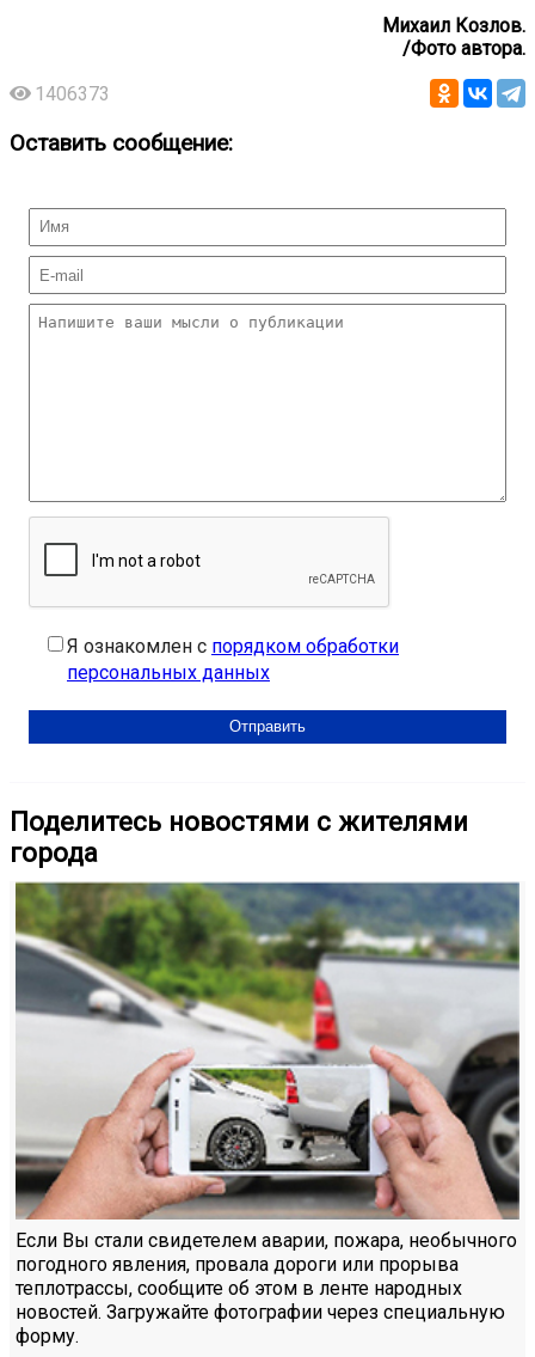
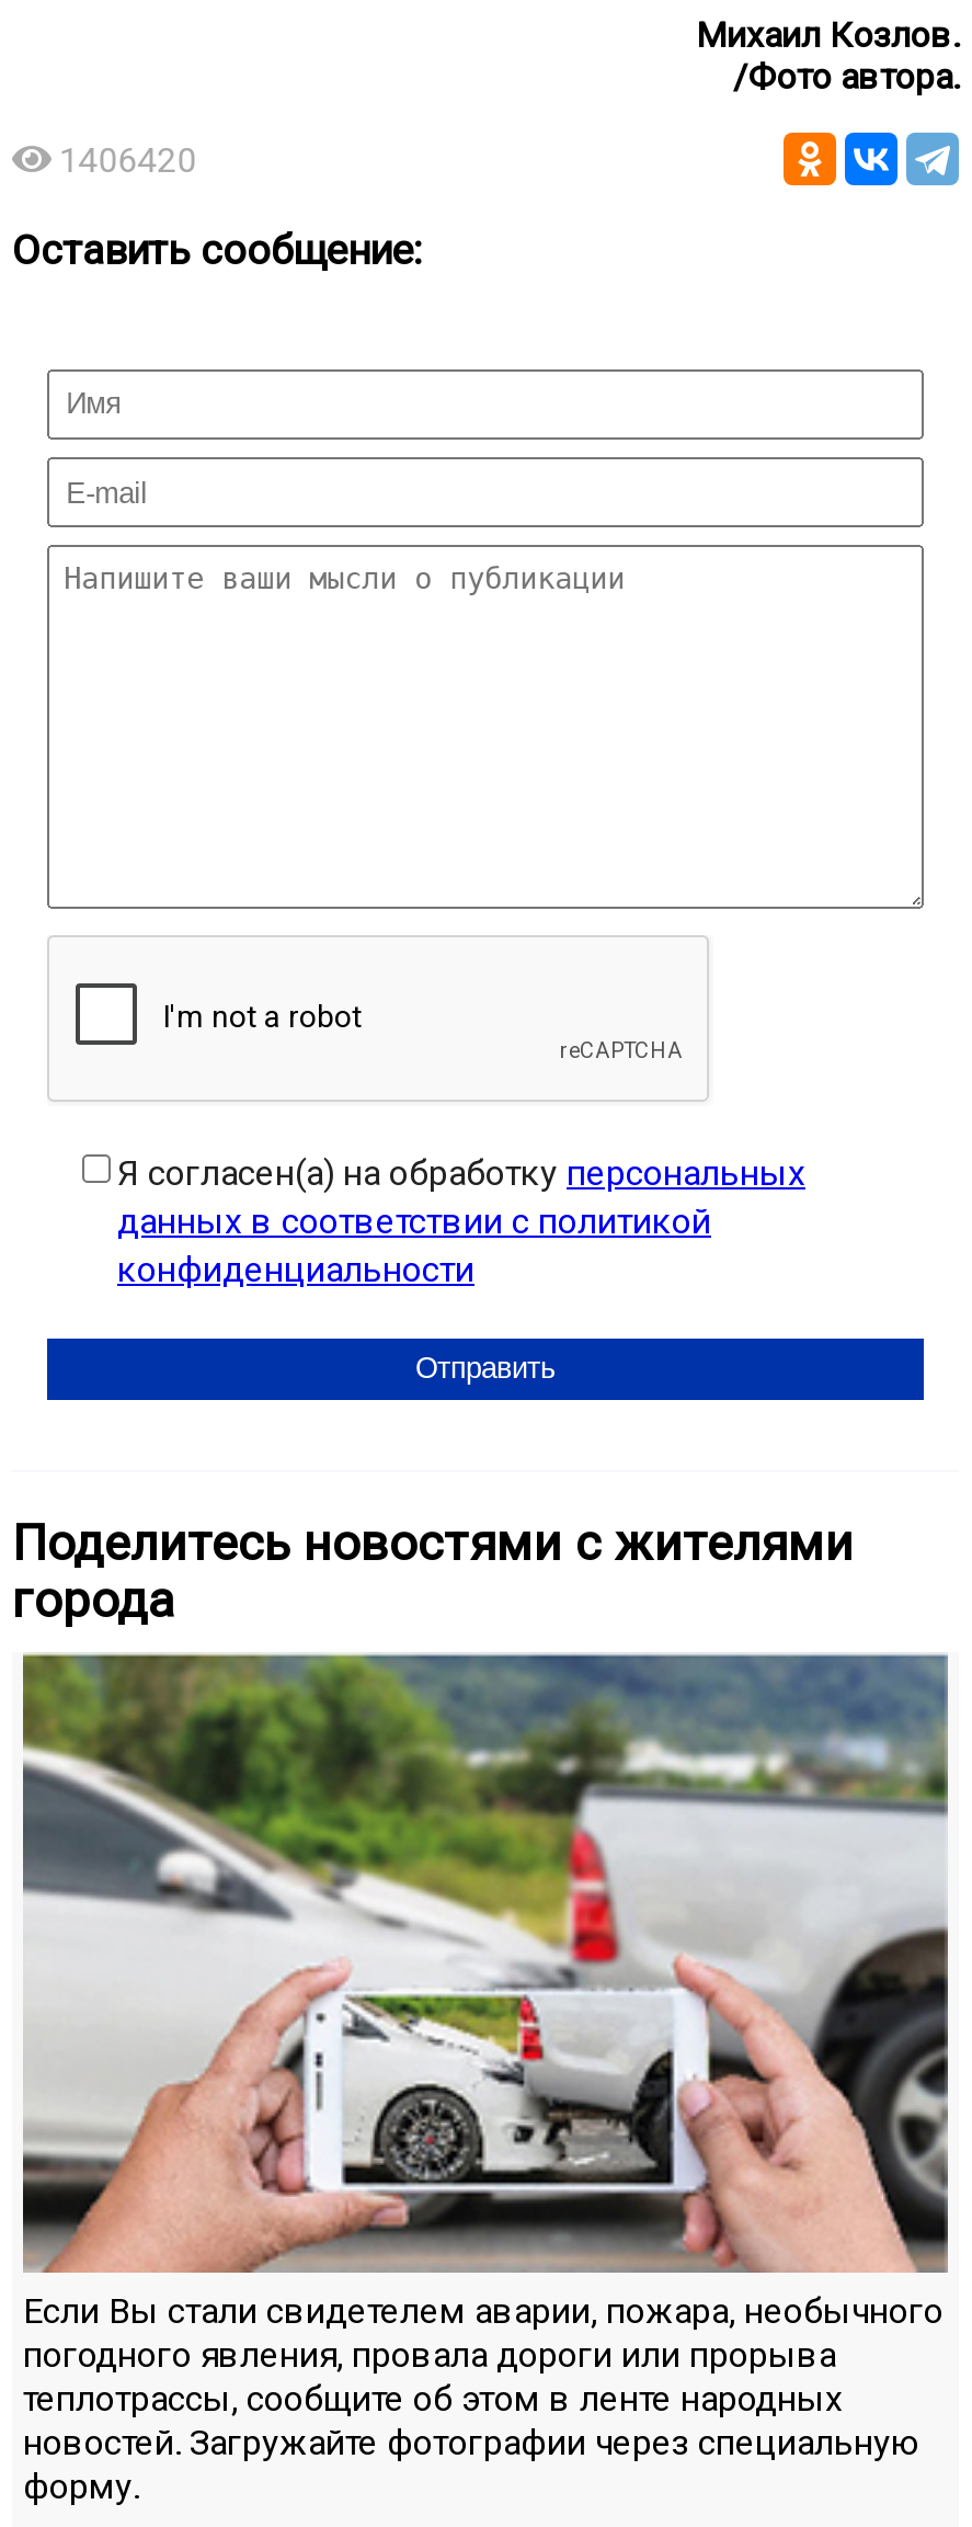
- 1406373
+ 1406420

- Я ознакомлен с порядком обработки
- персональных данных
+ Я согласен(а) на обработку персональных
+ данных в соответствии с политикой
+ конфиденциальности
